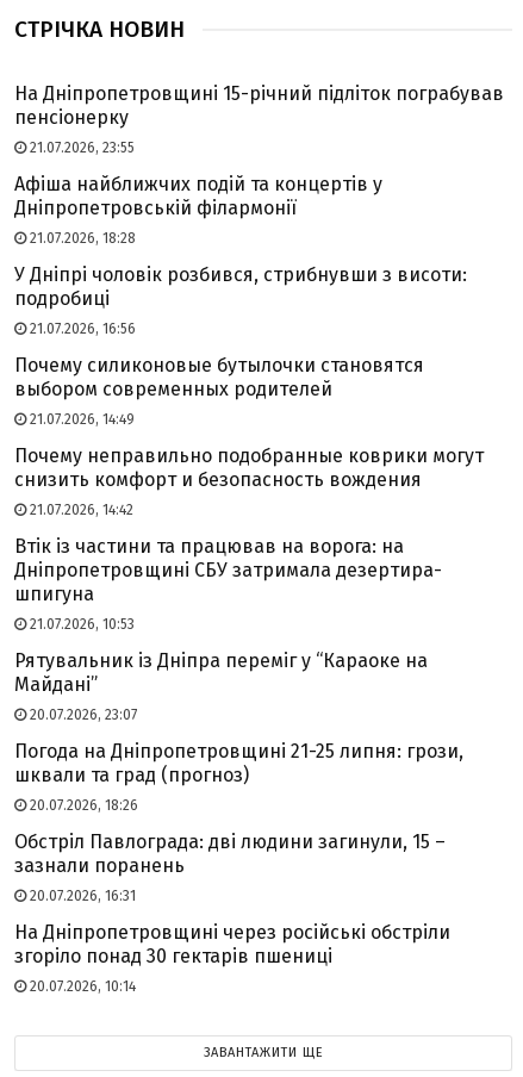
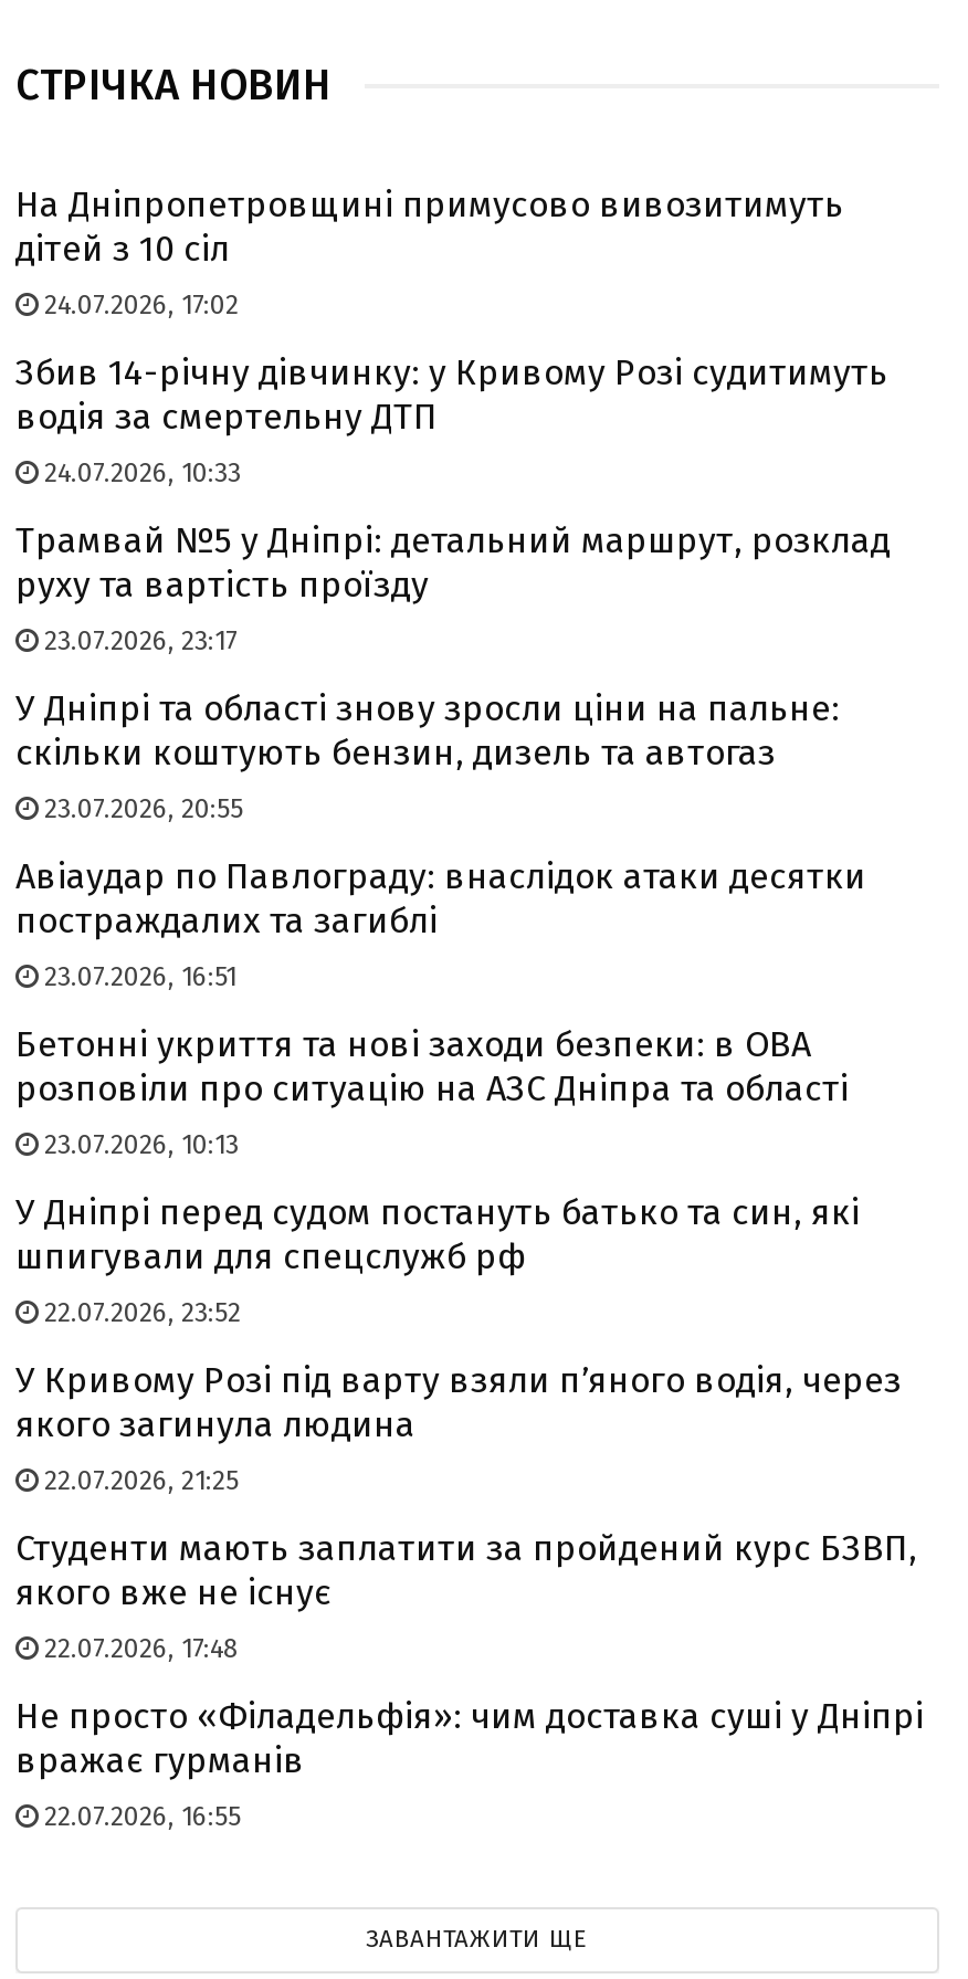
- На Дніпропетровщині 15-річний підліток пограбував
- пенсіонерку
+ На Дніпропетровщині примусово вивозитимуть
+ дітей з 10 сіл

- 21.07.2026, 23:55
+ 24.07.2026, 17:02

- Афіша найближчих подій та концертів у
- Дніпропетровській філармонії
+ Збив 14-річну дівчинку: у Кривому Розі судитимуть
+ водія за смертельну ДТП

- 21.07.2026, 18:28
+ 24.07.2026, 10:33

- У Дніпрі чоловік розбився, стрибнувши з висоти:
- подробиці
+ Трамвай №5 у Дніпрі: детальний маршрут, розклад
+ руху та вартість проїзду

- 21.07.2026, 16:56
+ 23.07.2026, 23:17

- Почему силиконовые бутылочки становятся
- выбором современных родителей
+ У Дніпрі та області знову зросли ціни на пальне:
+ скільки коштують бензин, дизель та автогаз

- 21.07.2026, 14:49
+ 23.07.2026, 20:55

- Почему неправильно подобранные коврики могут
- снизить комфорт и безопасность вождения
+ Авіаудар по Павлограду: внаслідок атаки десятки
+ постраждалих та загиблі

- 21.07.2026, 14:42
+ 23.07.2026, 16:51

- Втік із частини та працював на ворога: на
- Дніпропетровщині СБУ затримала дезертира-
- шпигуна
+ Бетонні укриття та нові заходи безпеки: в ОВА
+ розповіли про ситуацію на АЗС Дніпра та області

- 21.07.2026, 10:53
+ 23.07.2026, 10:13

- Рятувальник із Дніпра переміг у “Караоке на
- Майдані”
+ У Дніпрі перед судом постануть батько та син, які
+ шпигували для спецслужб рф

- 20.07.2026, 23:07
+ 22.07.2026, 23:52

- Погода на Дніпропетровщині 21-25 липня: грози,
- шквали та град (прогноз)
+ У Кривому Розі під варту взяли п’яного водія, через
+ якого загинула людина

- 20.07.2026, 18:26
+ 22.07.2026, 21:25

- Обстріл Павлограда: дві людини загинули, 15 –
- зазнали поранень
+ Студенти мають заплатити за пройдений курс БЗВП,
+ якого вже не існує

- 20.07.2026, 16:31
+ 22.07.2026, 17:48

- На Дніпропетровщині через російські обстріли
- згоріло понад 30 гектарів пшениці
+ Не просто «Філадельфія»: чим доставка суші у Дніпрі
+ вражає гурманів

- 20.07.2026, 10:14
+ 22.07.2026, 16:55
